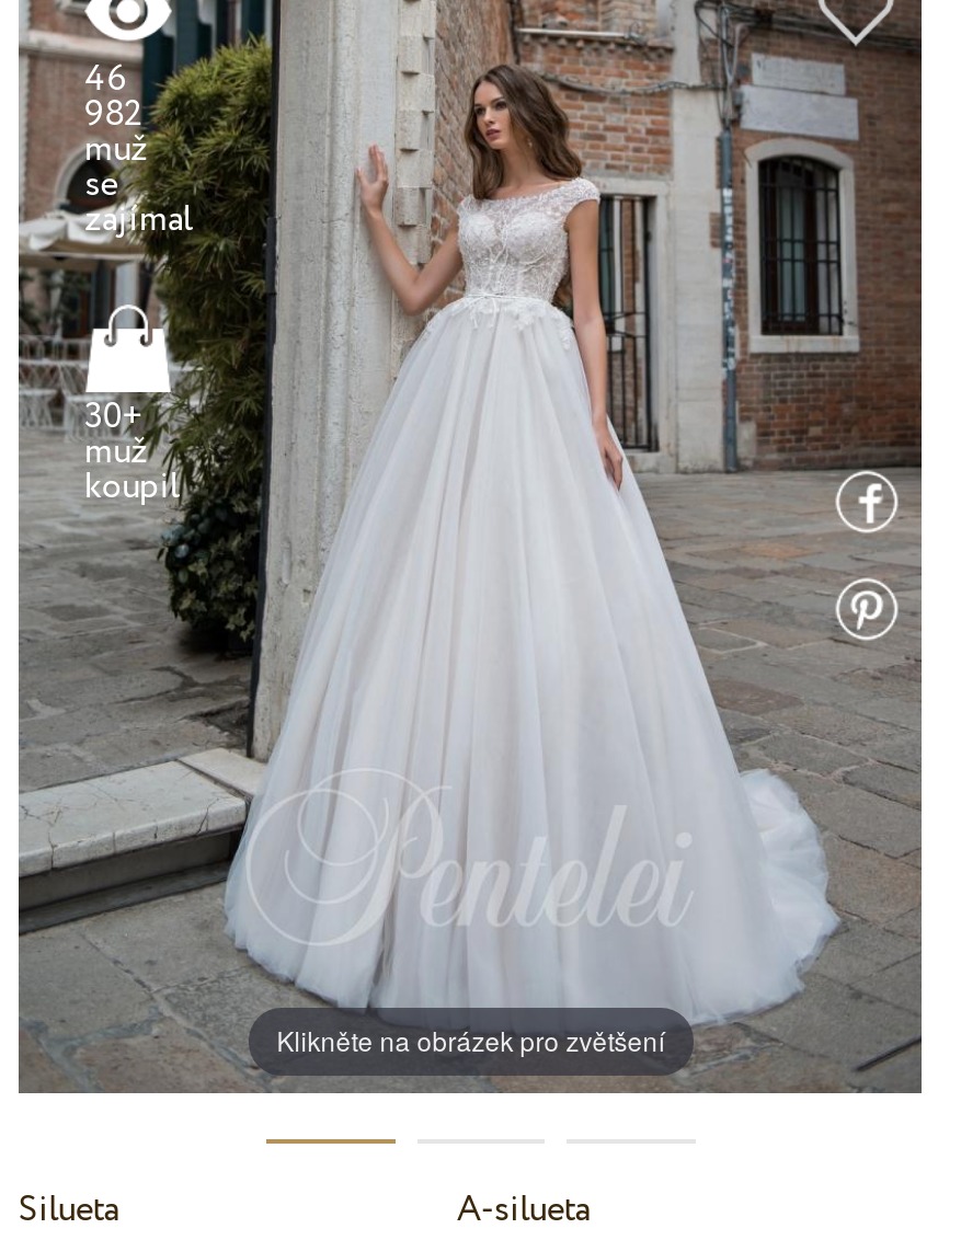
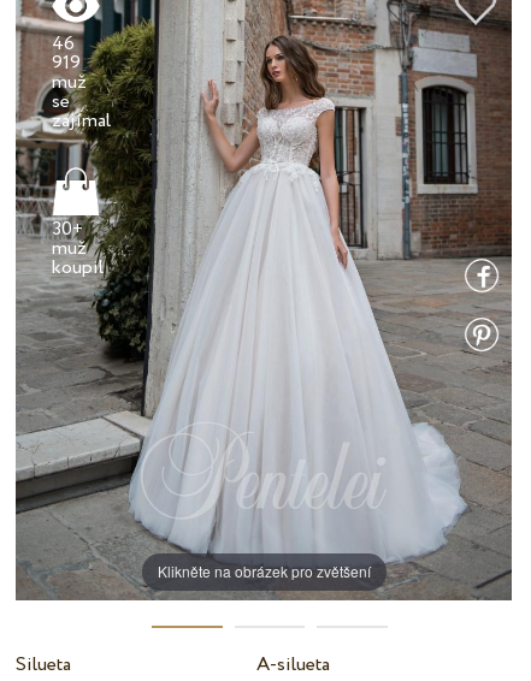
- 982
+ 919
